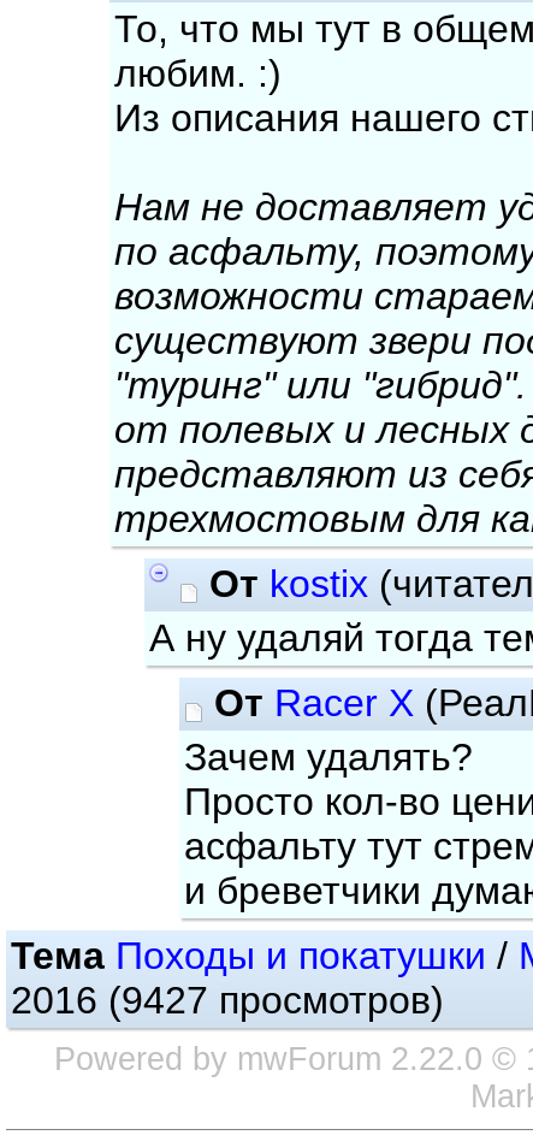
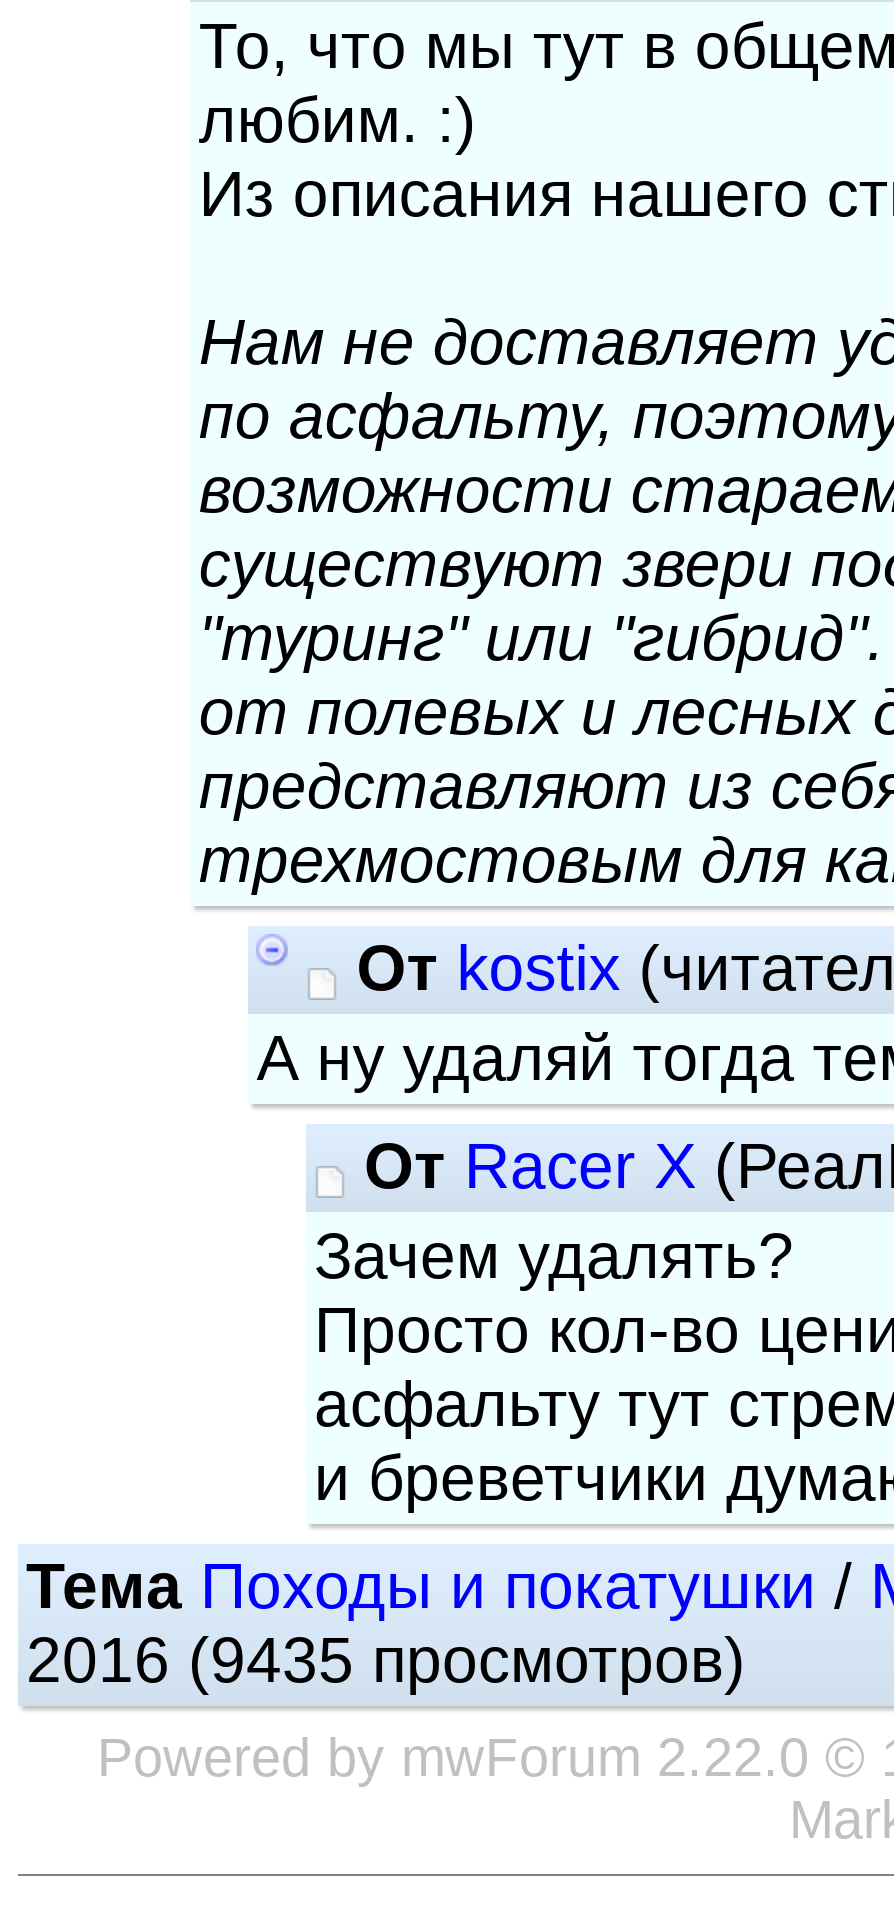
- 2016 (9427 просмотров)
+ 2016 (9435 просмотров)
